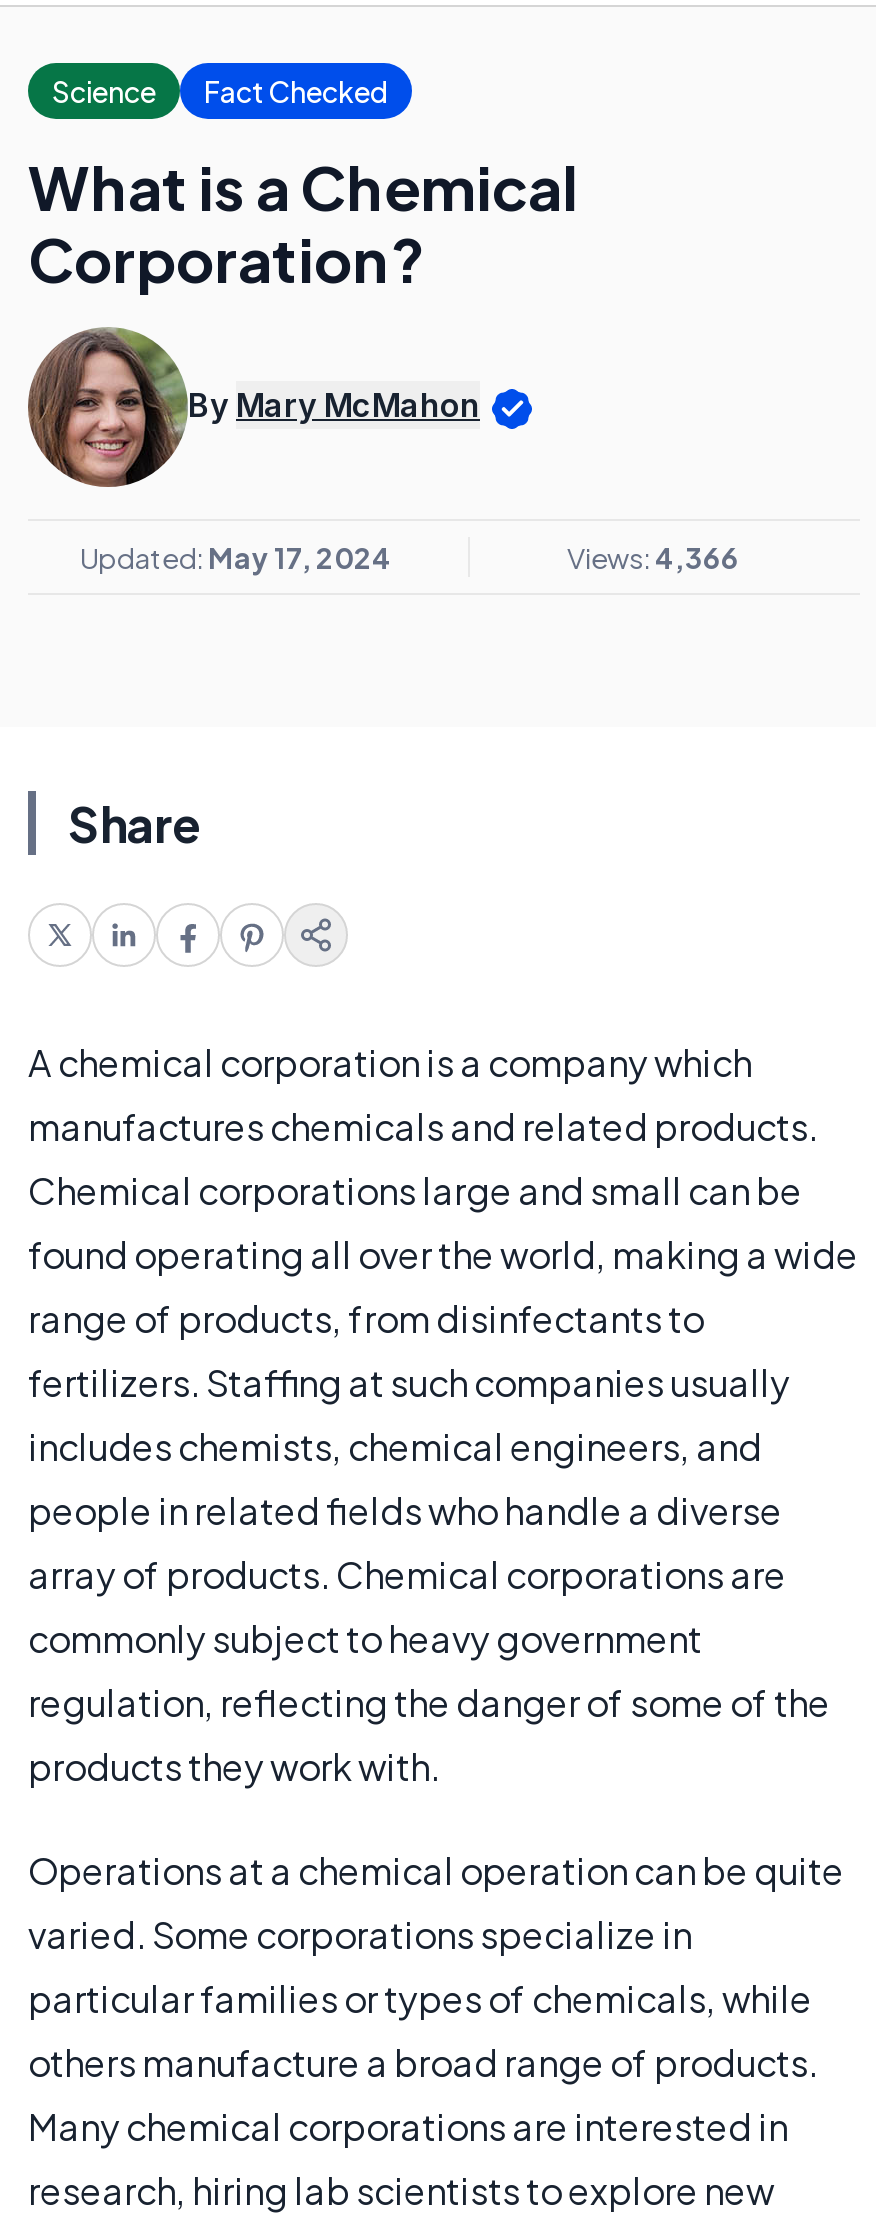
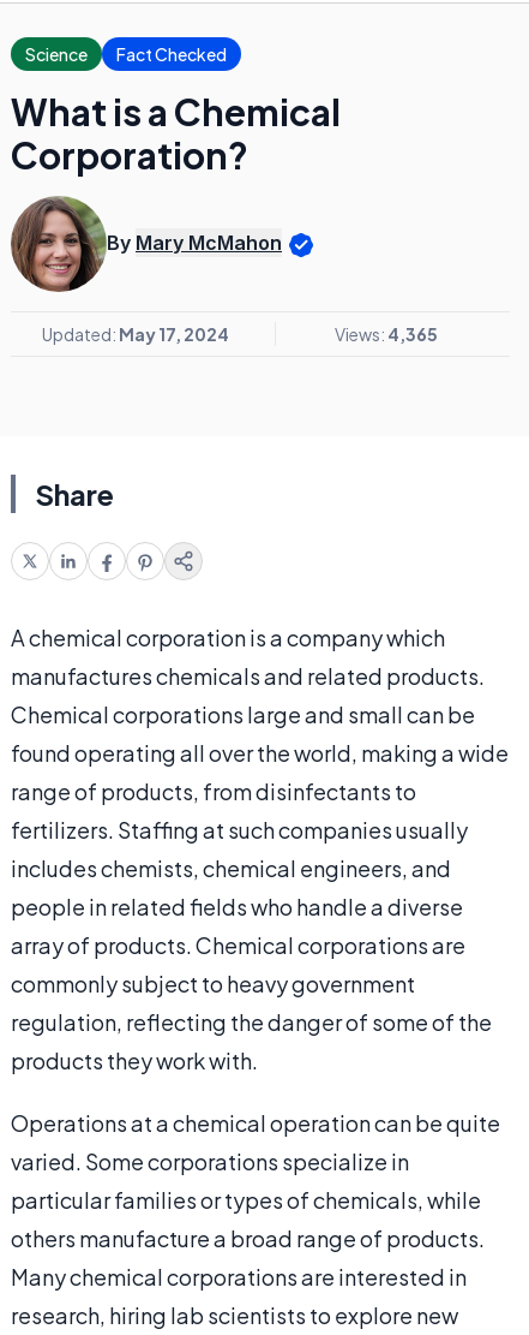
- Views: 4,366
+ Views: 4,365
